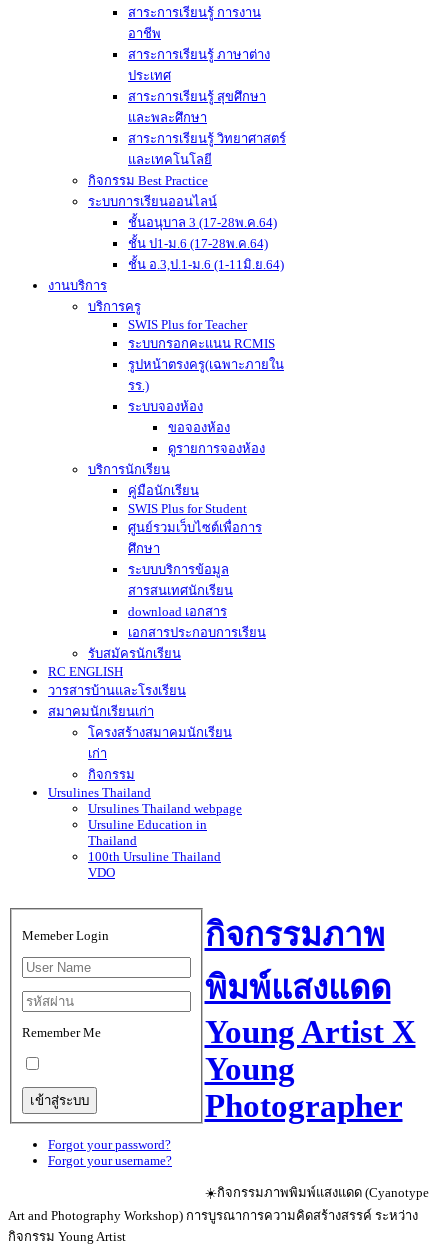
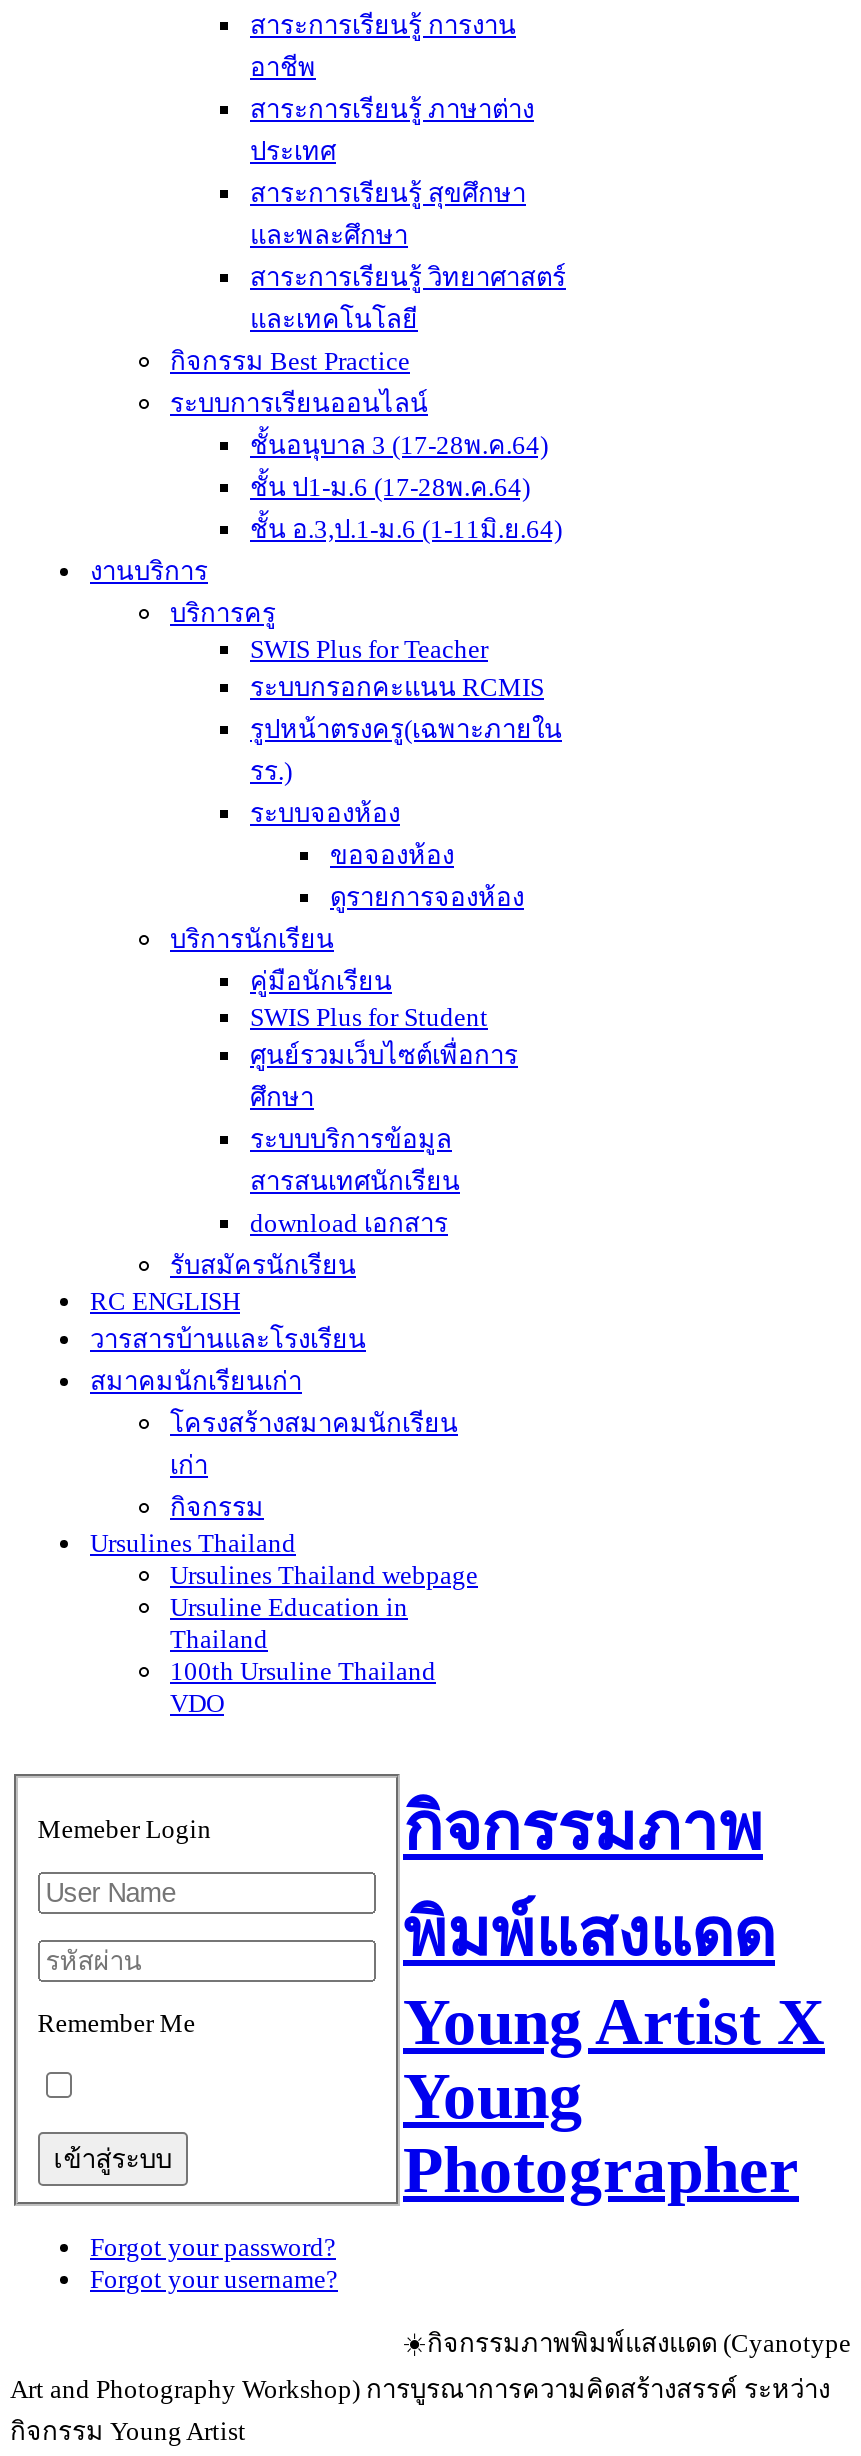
- เอกสารประกอบการเรียน
